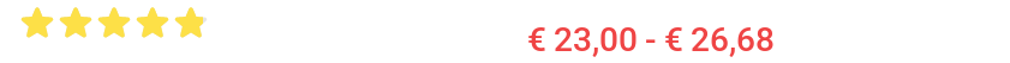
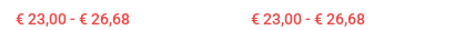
+ € 23,00 - € 26,68
